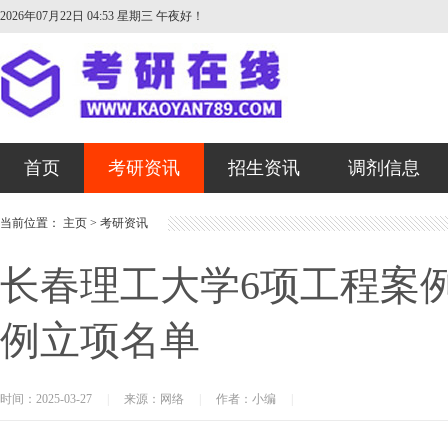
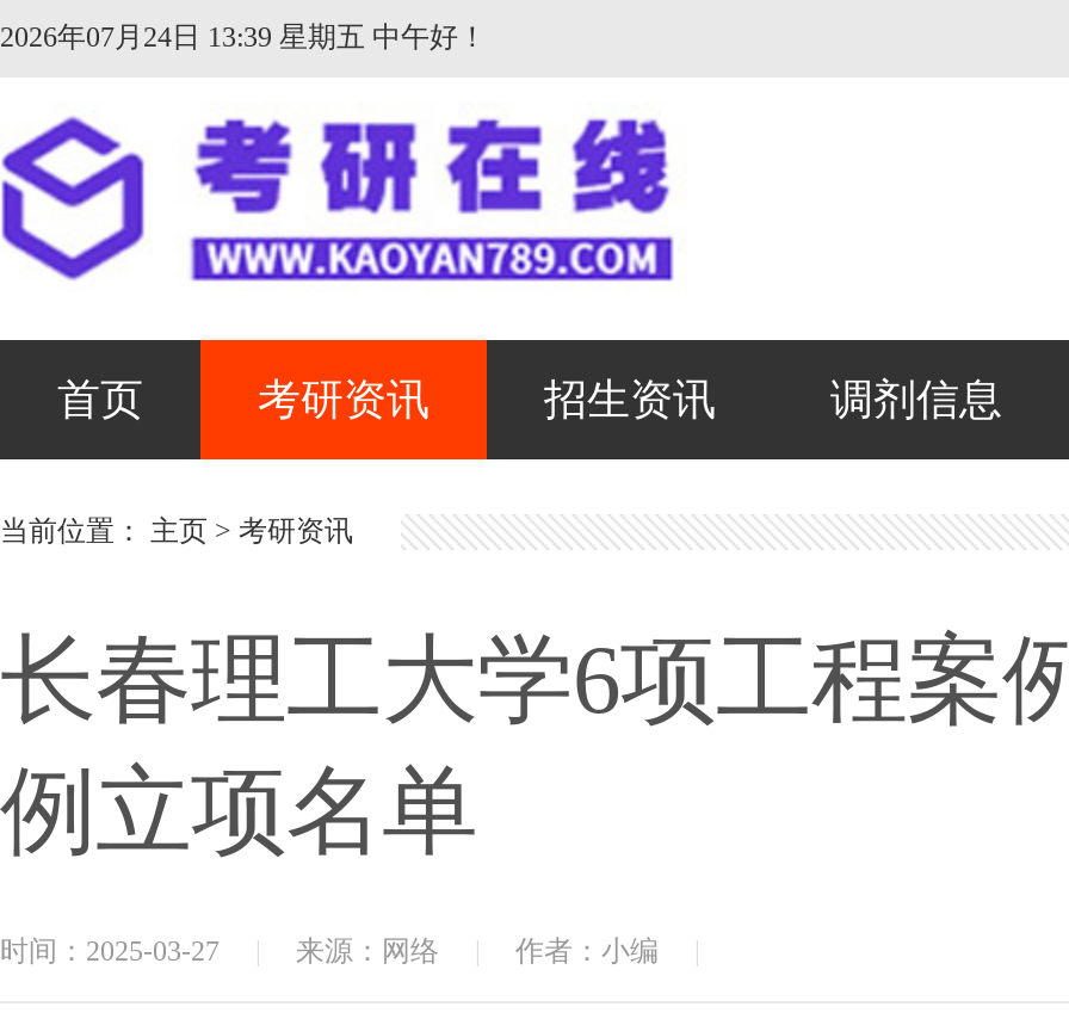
- 2026年07月22日 04:53 星期三午夜好！
+ 2026年07月24日 13:39 星期五中午好！
